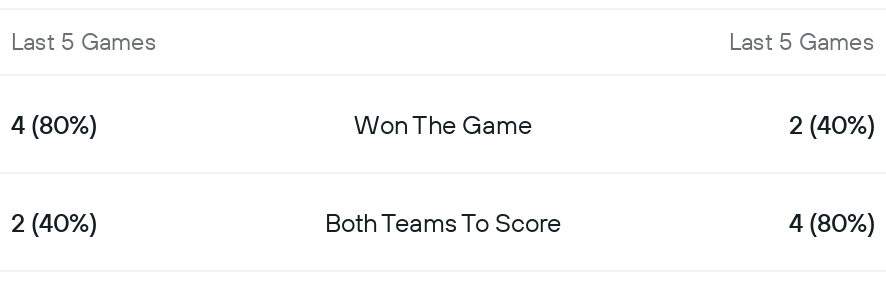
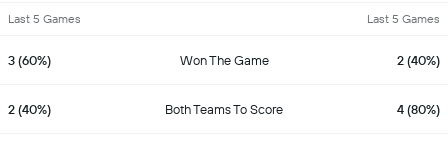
- 4 (80%)
+ 3 (60%)
